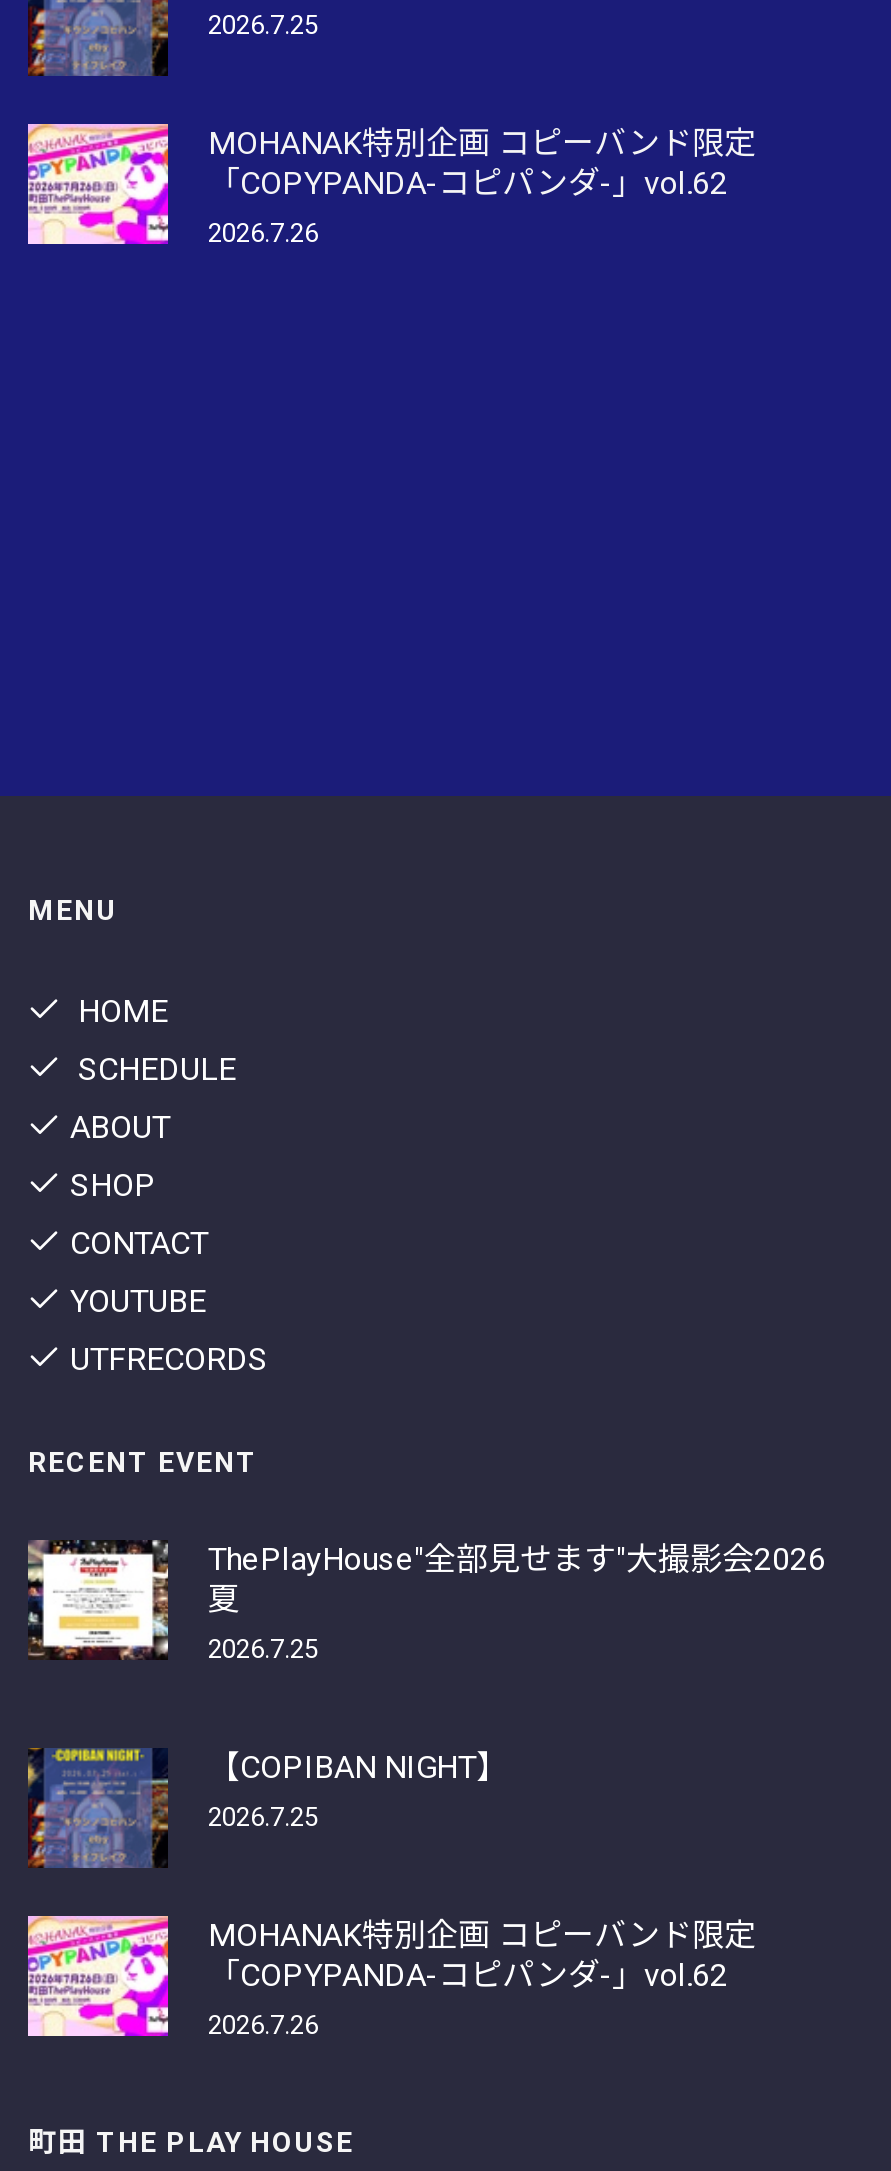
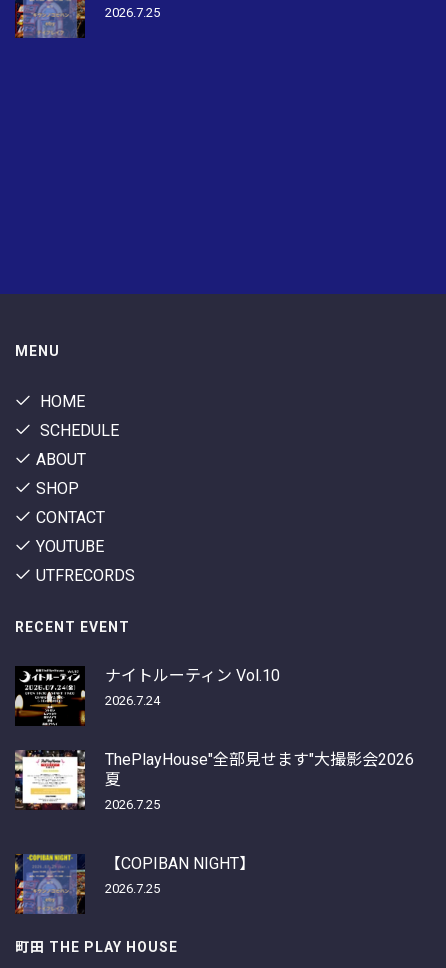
- [image]
- MOHANAK特別企画 コピーバンド限定
- 「COPYPANDA-コピパンダ-」vol.62
- 2026.7.26

+ [image]
+ ナイトルーティン Vol.10
+ 2026.7.24

- [image]
- MOHANAK特別企画 コピーバンド限定
- 「COPYPANDA-コピパンダ-」vol.62
- 2026.7.26
